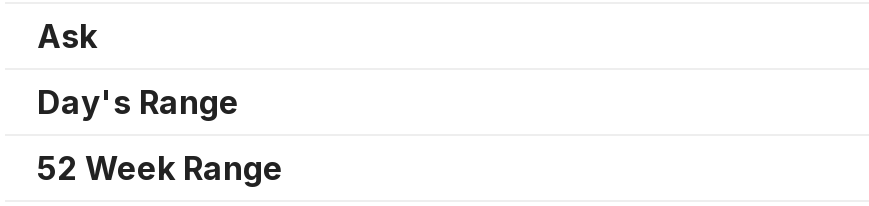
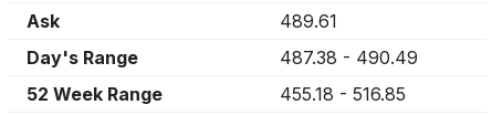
+ 489.61

+ 487.38 - 490.49

+ 455.18 - 516.85
